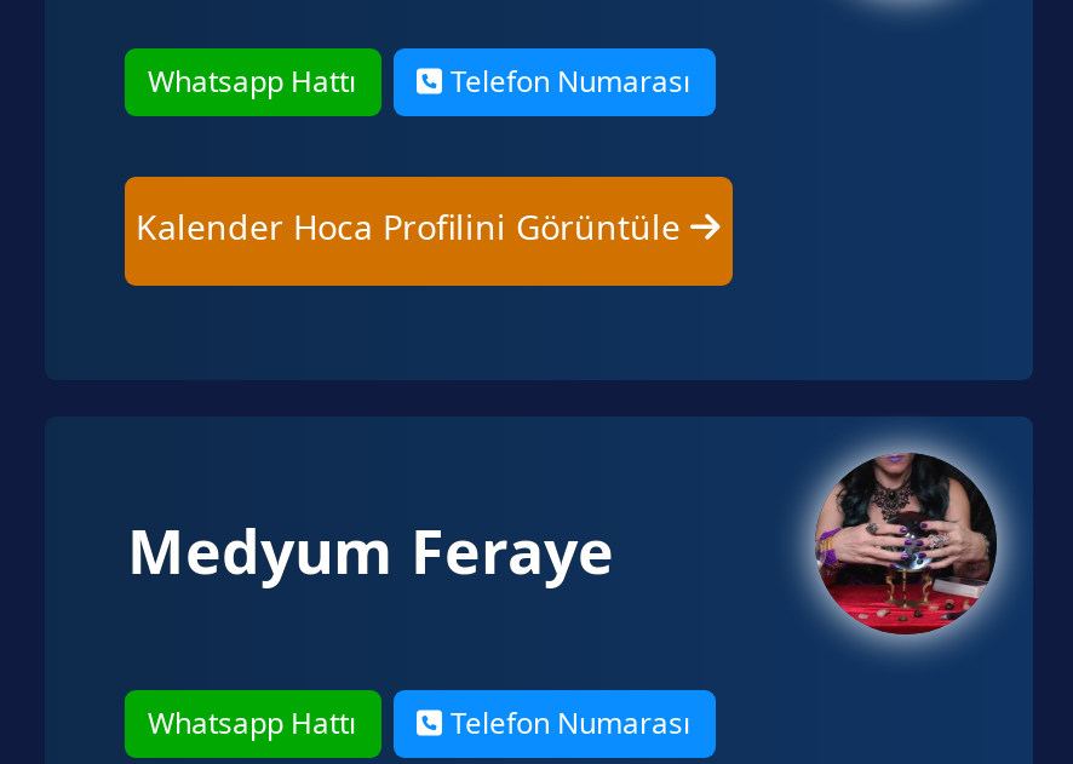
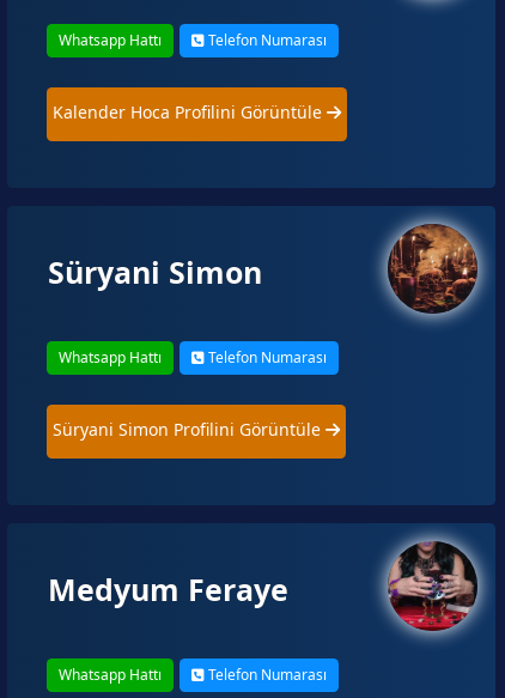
+ Süryani Simon
+ Whatsapp Hattı
+ Telefon Numarası
+ Süryani Simon Profilini Görüntüle

+ [image]
